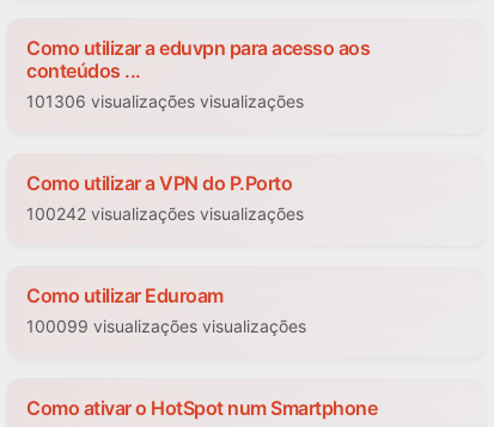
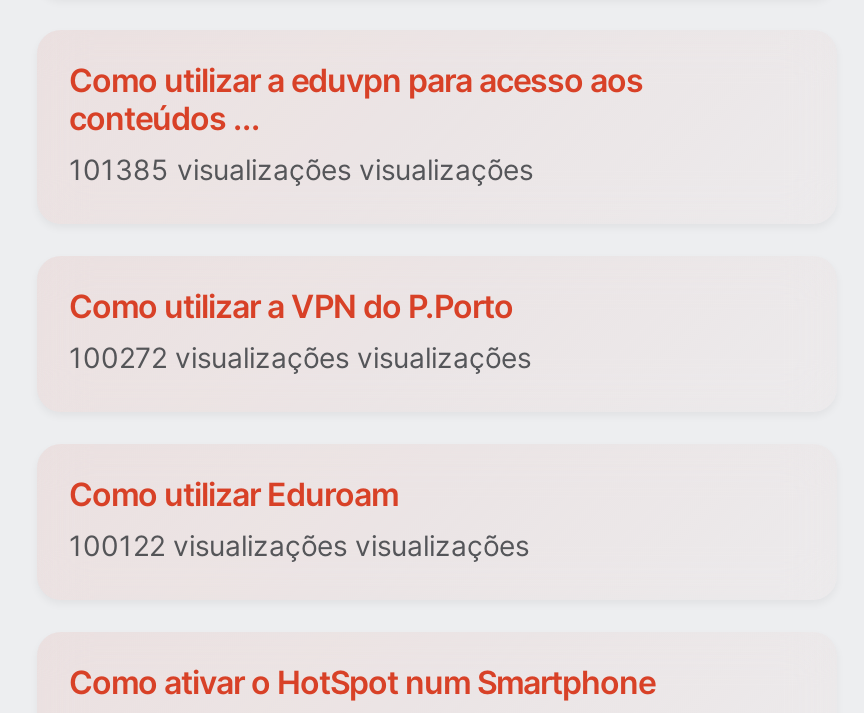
- 101306 visualizações visualizações
+ 101385 visualizações visualizações

- 100242 visualizações visualizações
+ 100272 visualizações visualizações

- 100099 visualizações visualizações
+ 100122 visualizações visualizações
